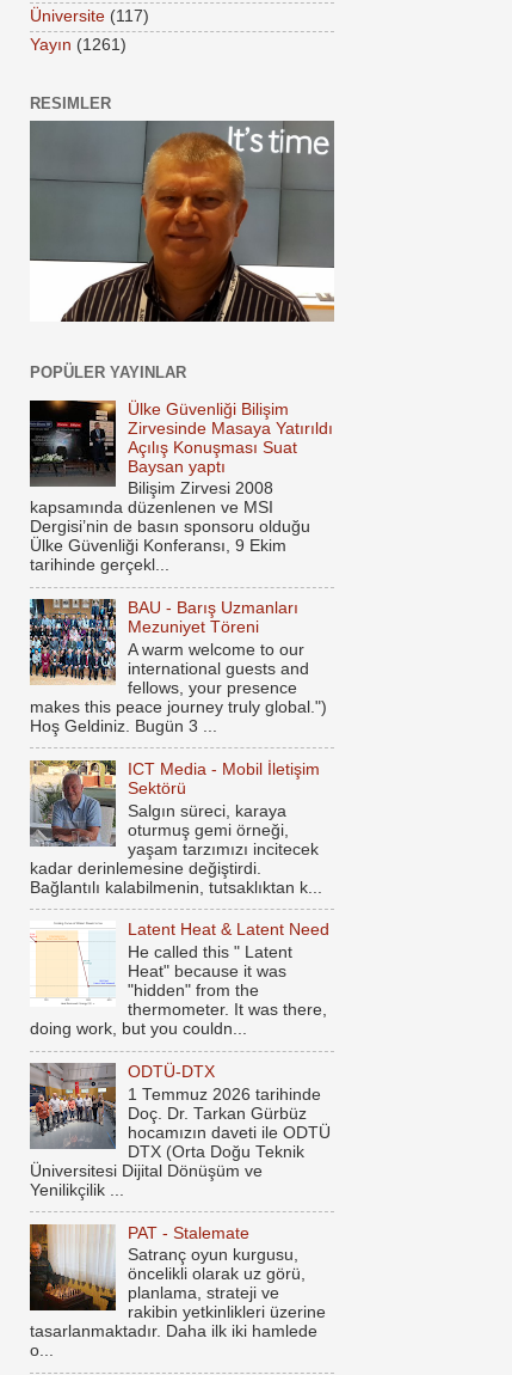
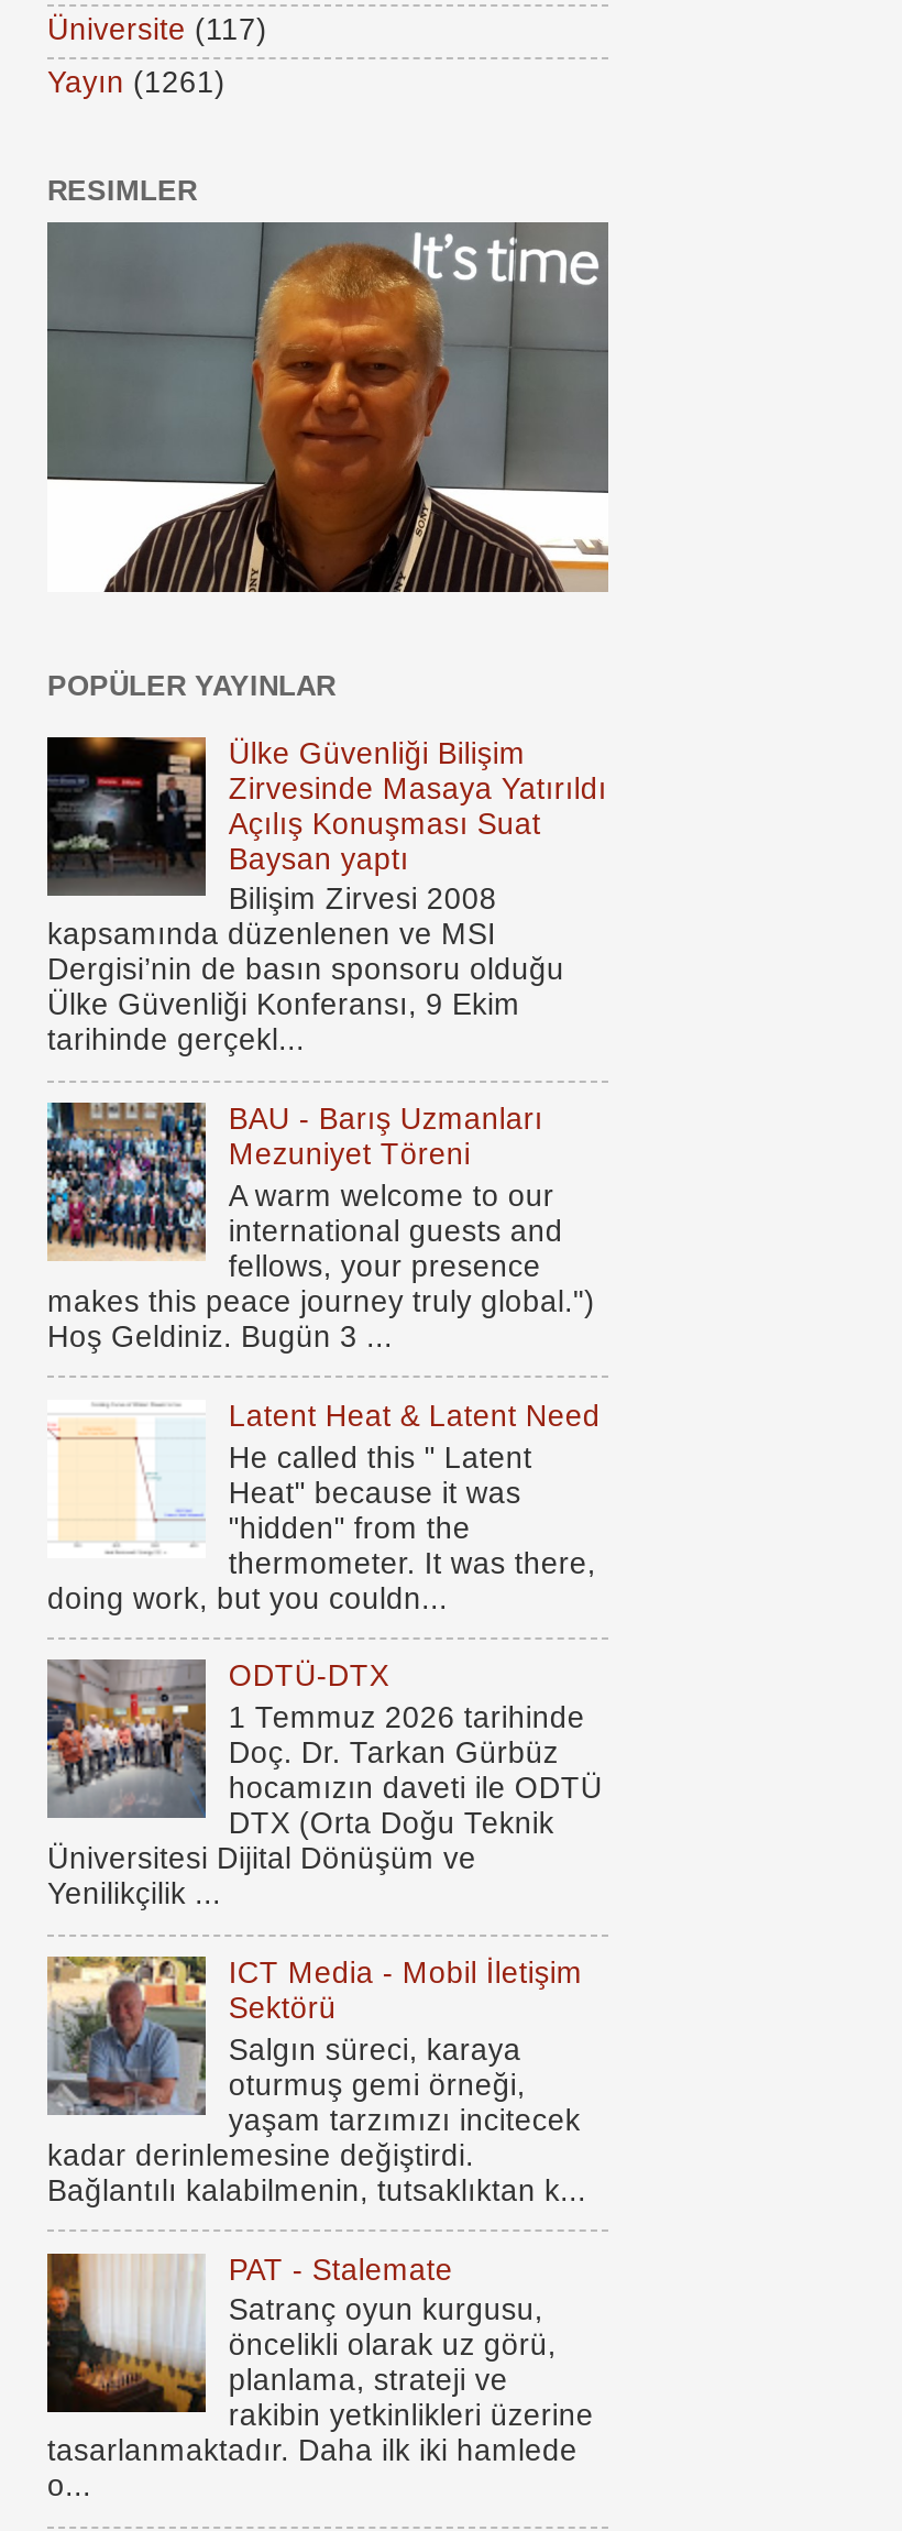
moved down: [image] | ICT Media - Mobil İletişim | Sektörü | Salgın süreci, karaya | oturmuş gemi örneği, | yaşam tarzımızı incitecek | kadar derinlemesine değiştirdi. | Bağlantılı kalabilmenin, tutsaklıktan k...

moved up: [image] | Latent Heat & Latent Need | He called this " Latent | ... | Üniversitesi Dijital Dönüşüm ve | Yenilikçilik ...
